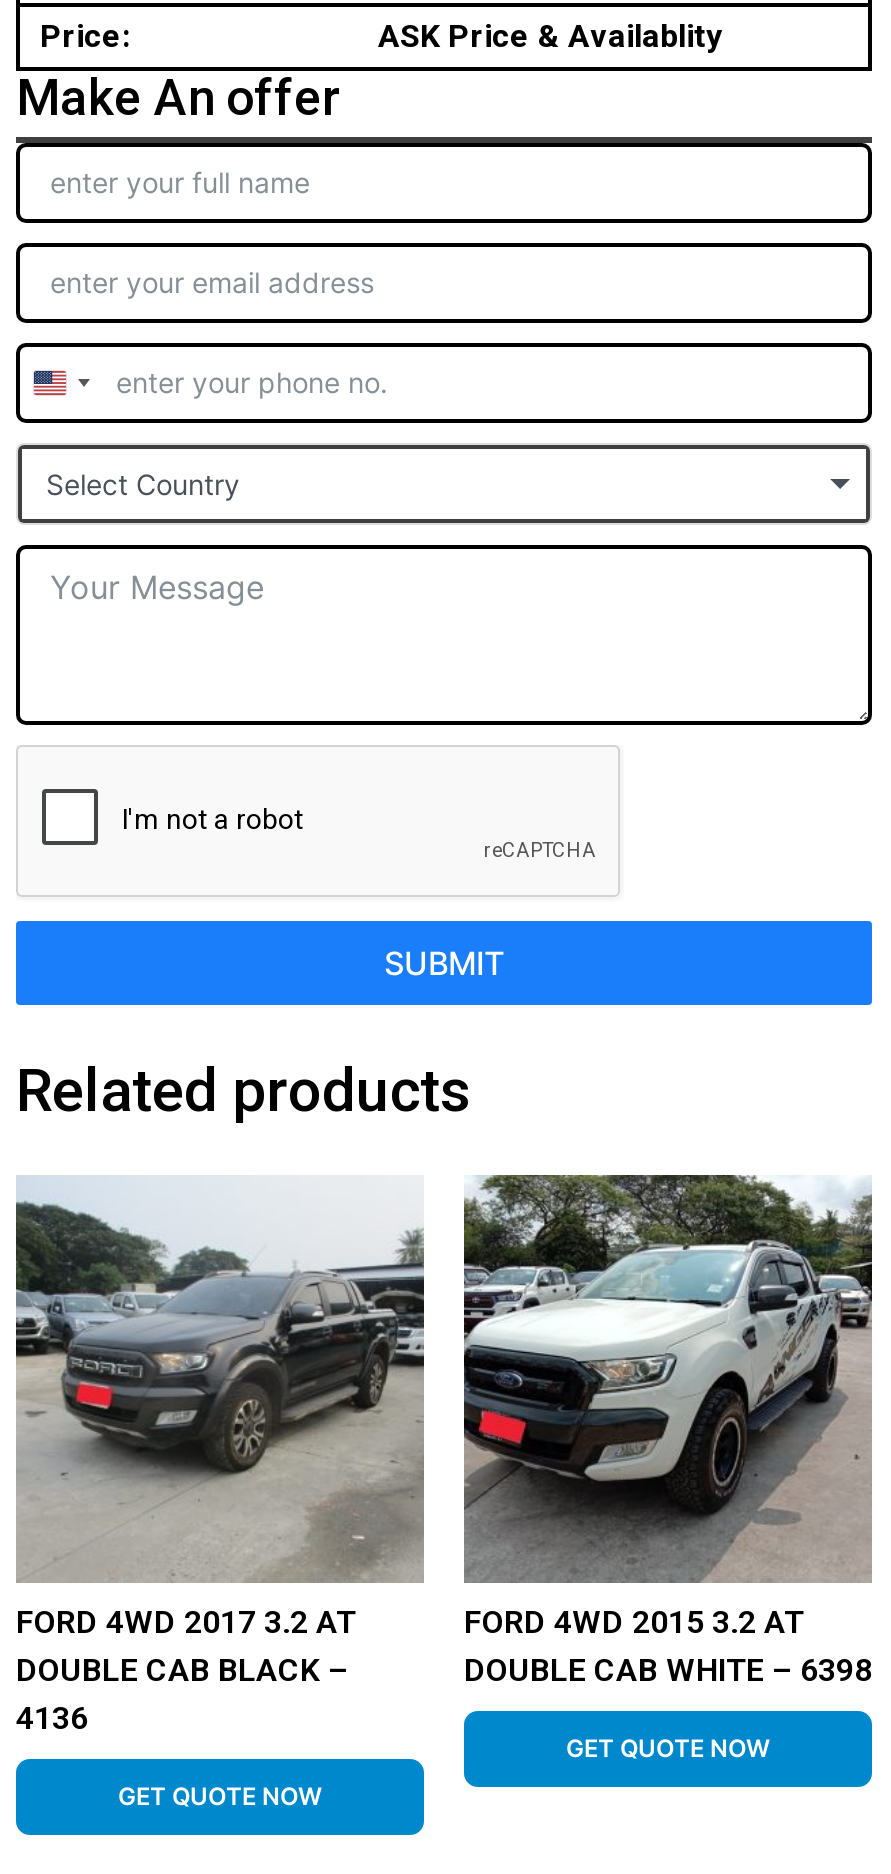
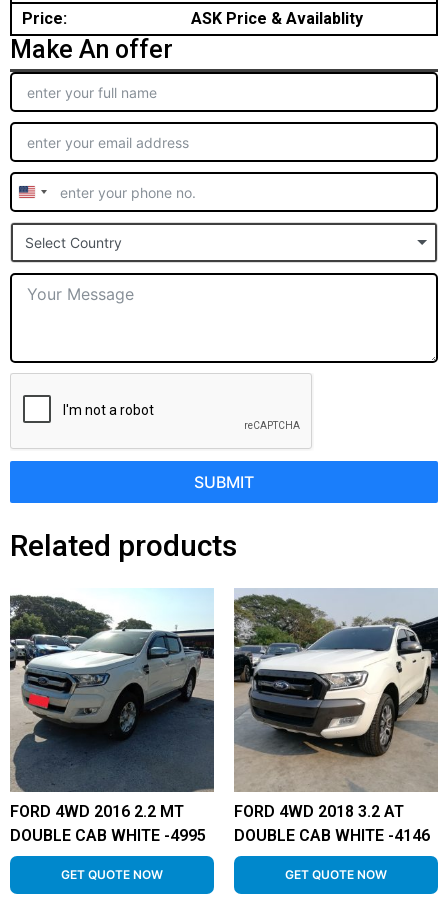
- [image]
- FORD 4WD 2017 3.2 AT
- DOUBLE CAB BLACK –
- 4136
+ [image]
+ FORD 4WD 2016 2.2 MT
+ DOUBLE CAB WHITE -4995

- [image]
- FORD 4WD 2015 3.2 AT
- DOUBLE CAB WHITE – 6398
+ [image]
+ FORD 4WD 2018 3.2 AT
+ DOUBLE CAB WHITE -4146
